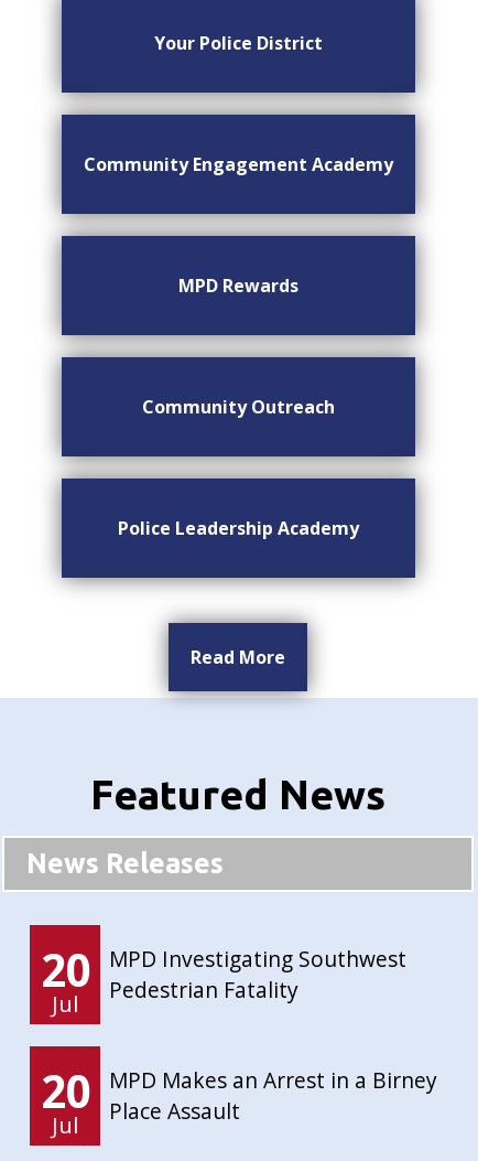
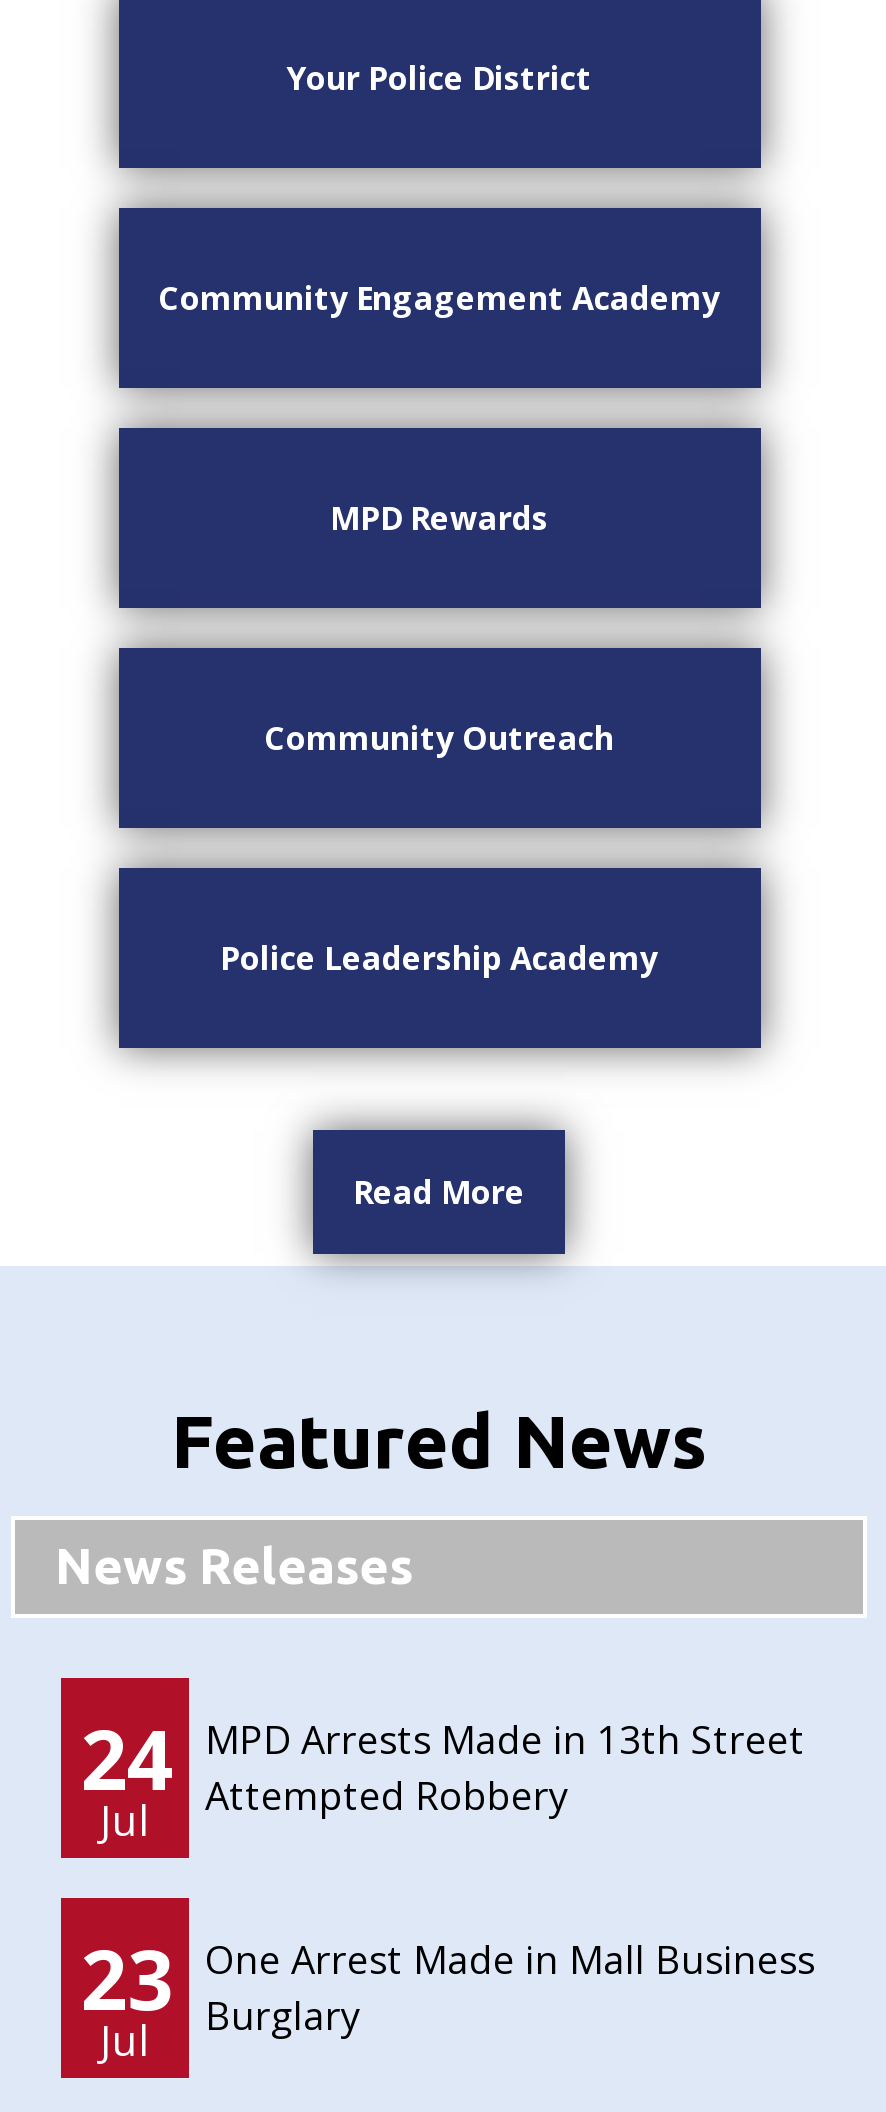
- 20
+ 24

- MPD Investigating Southwest
- Pedestrian Fatality
+ MPD Arrests Made in 13th Street
+ Attempted Robbery

- 20
+ 23

- MPD Makes an Arrest in a Birney
- Place Assault
+ One Arrest Made in Mall Business
+ Burglary
